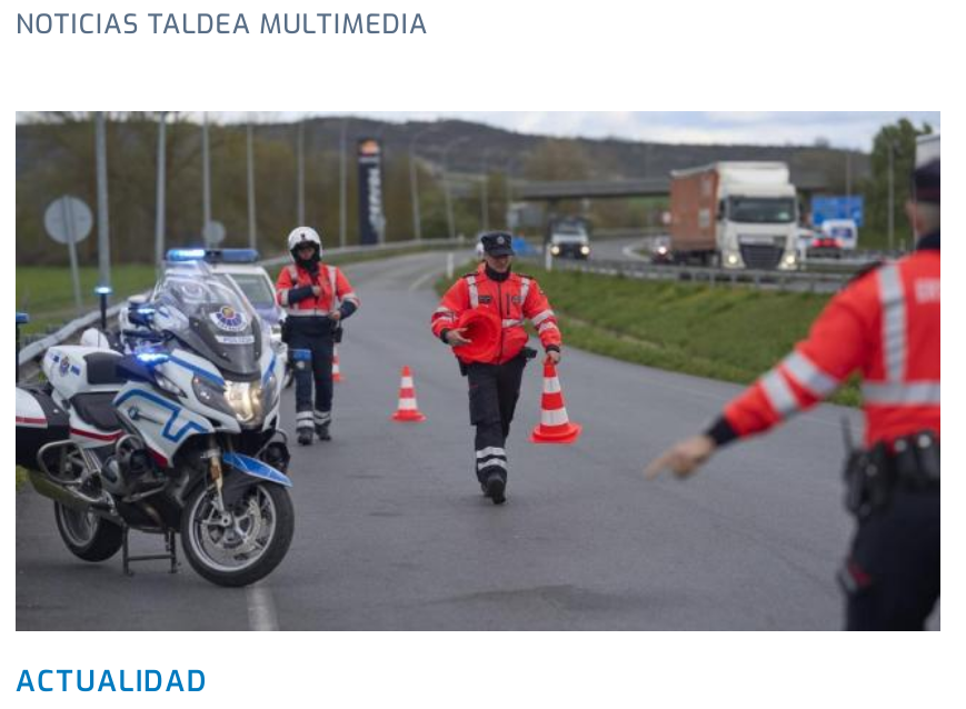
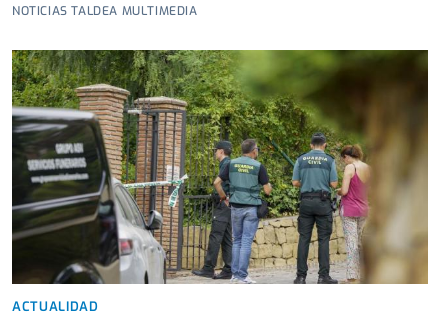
- [image]
+ [image]
